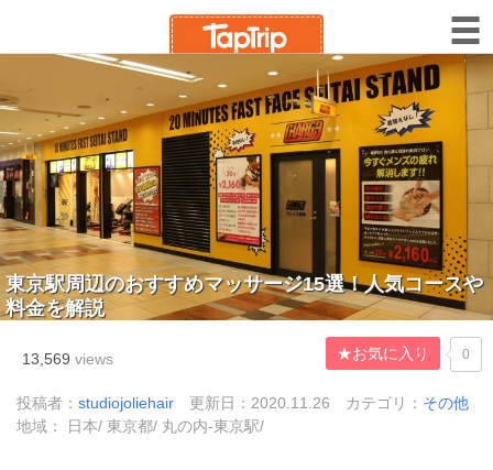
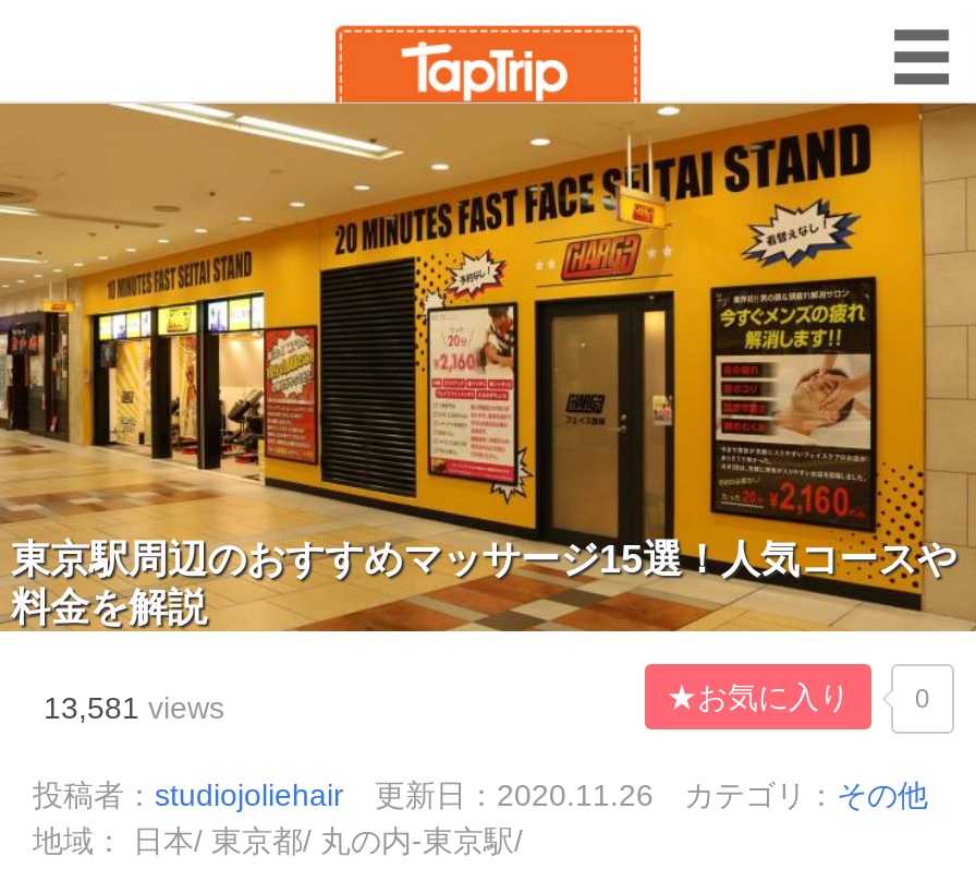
- 13,569 views
+ 13,581 views
